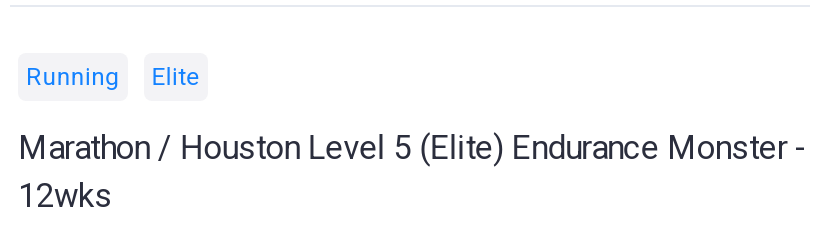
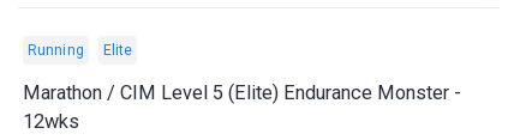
- Marathon / Houston Level 5 (Elite) Endurance Monster -
+ Marathon / CIM Level 5 (Elite) Endurance Monster -
